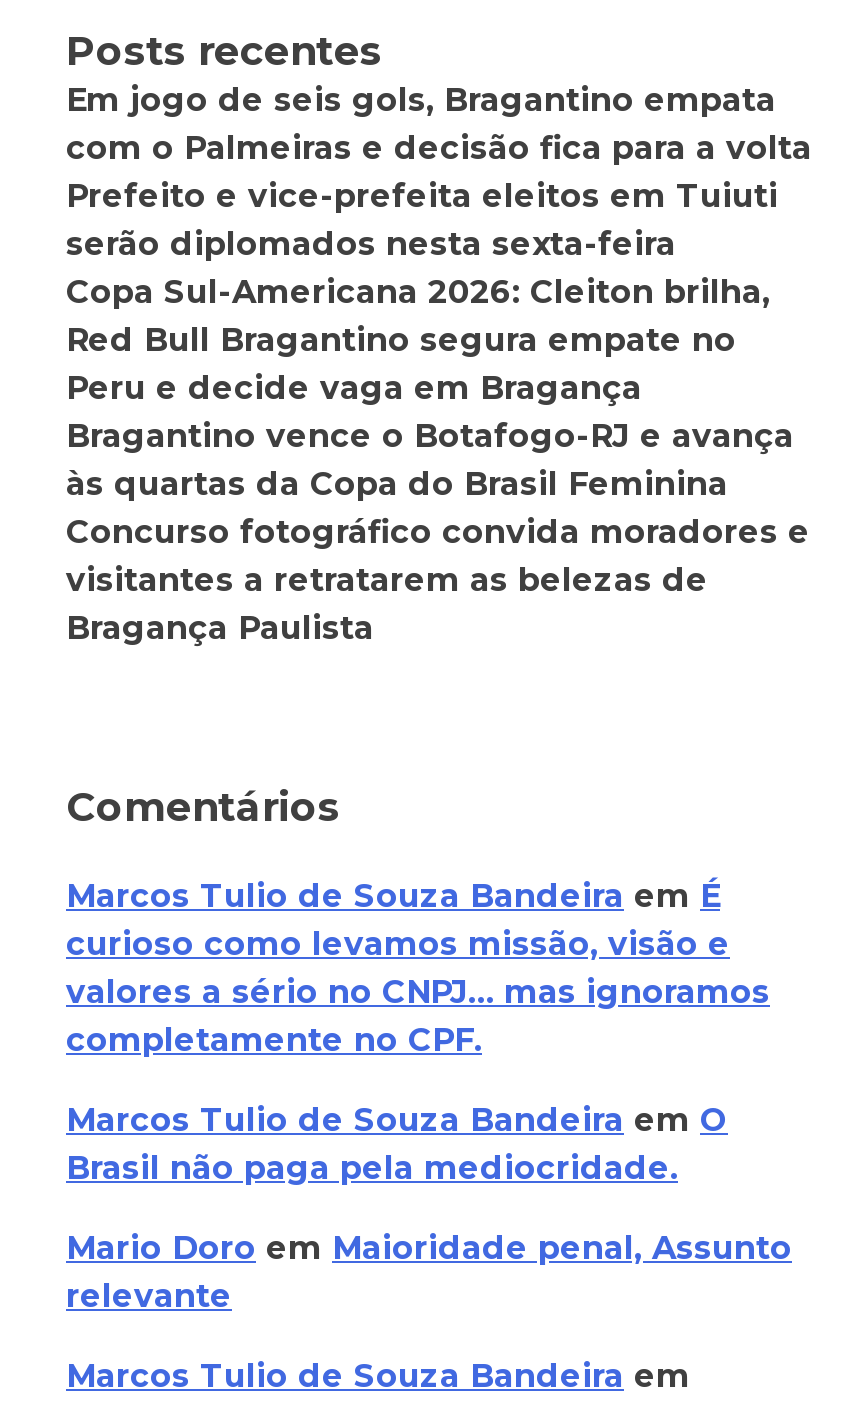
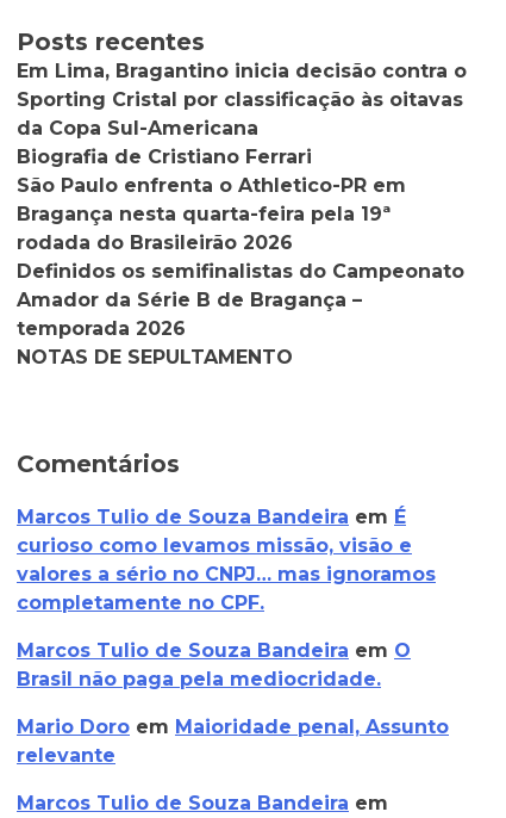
- Em jogo de seis gols, Bragantino empata
- com o Palmeiras e decisão fica para a volta
- Prefeito e vice-prefeita eleitos em Tuiuti
- serão diplomados nesta sexta-feira
- Copa Sul-Americana 2026: Cleiton brilha,
- Red Bull Bragantino segura empate no
- Peru e decide vaga em Bragança
- Bragantino vence o Botafogo-RJ e avança
- às quartas da Copa do Brasil Feminina
- Concurso fotográfico convida moradores e
- visitantes a retratarem as belezas de
- Bragança Paulista
+ Em Lima, Bragantino inicia decisão contra o
+ Sporting Cristal por classificação às oitavas
+ da Copa Sul-Americana
+ Biografia de Cristiano Ferrari
+ São Paulo enfrenta o Athletico-PR em
+ Bragança nesta quarta-feira pela 19ª
+ rodada do Brasileirão 2026
+ Definidos os semifinalistas do Campeonato
+ Amador da Série B de Bragança –
+ temporada 2026
+ NOTAS DE SEPULTAMENTO
